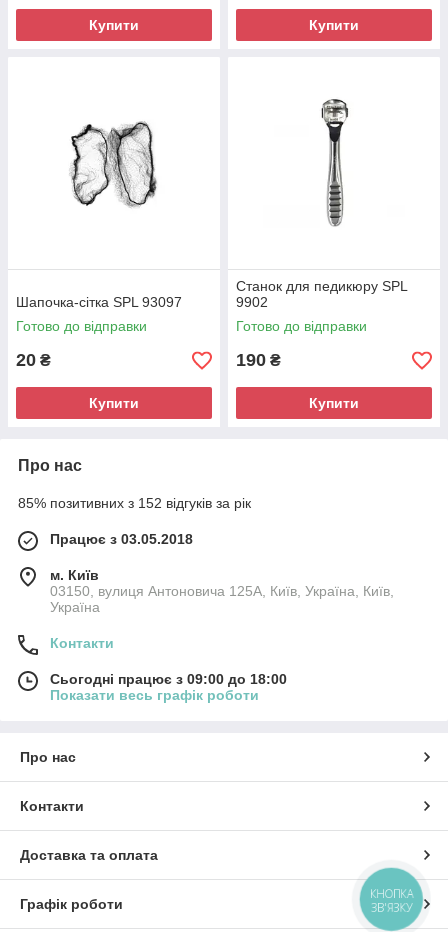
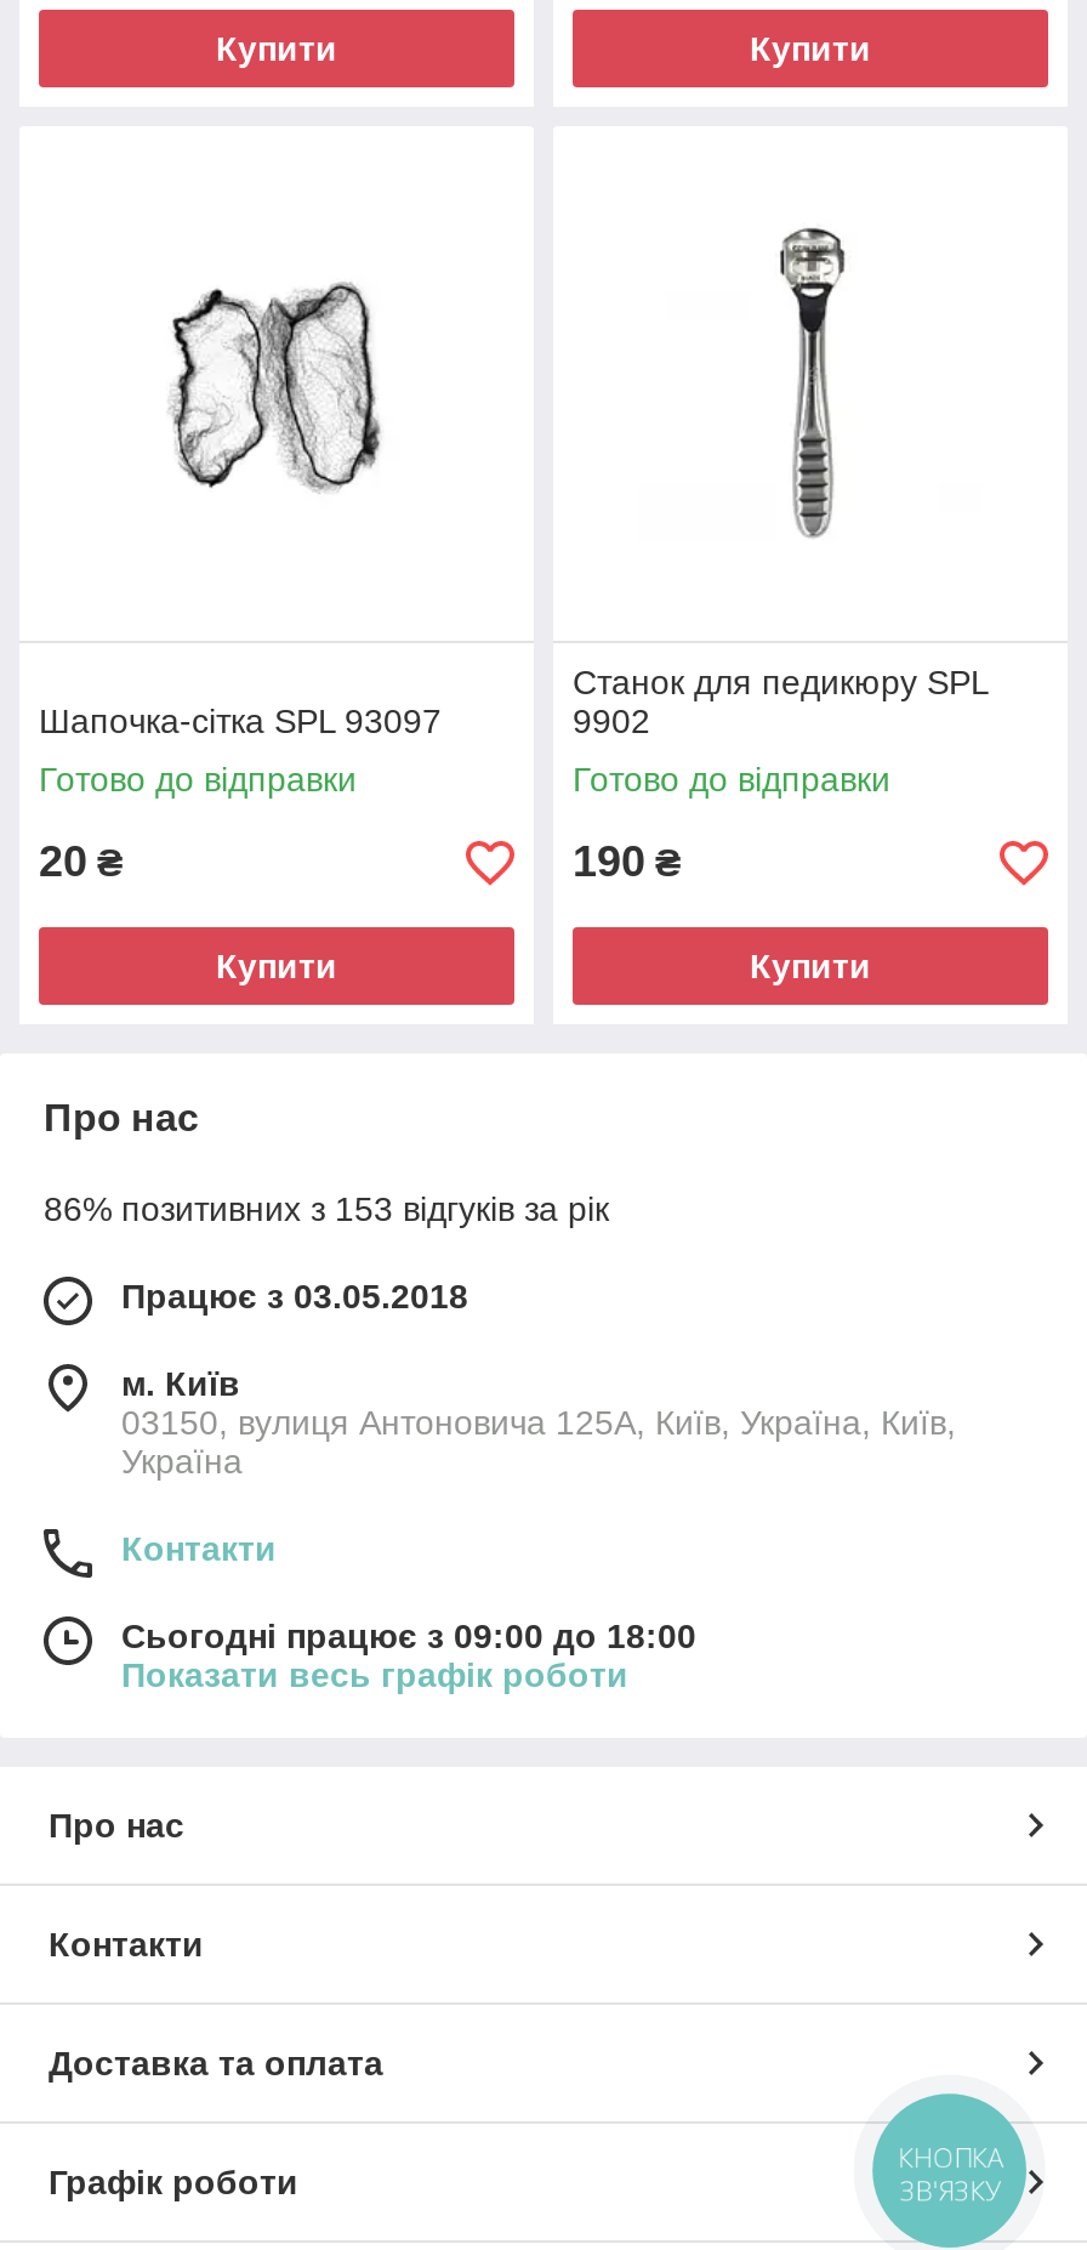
- 85% позитивних з 152 відгуків за рік
+ 86% позитивних з 153 відгуків за рік
